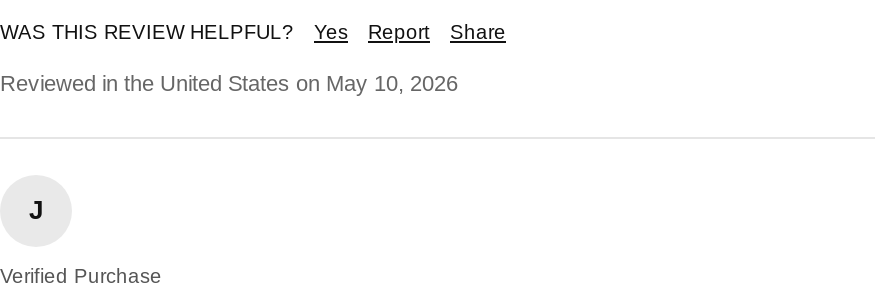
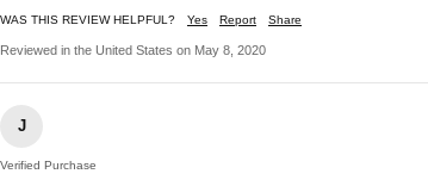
- Reviewed in the United States on May 10, 2026
+ Reviewed in the United States on May 8, 2020
